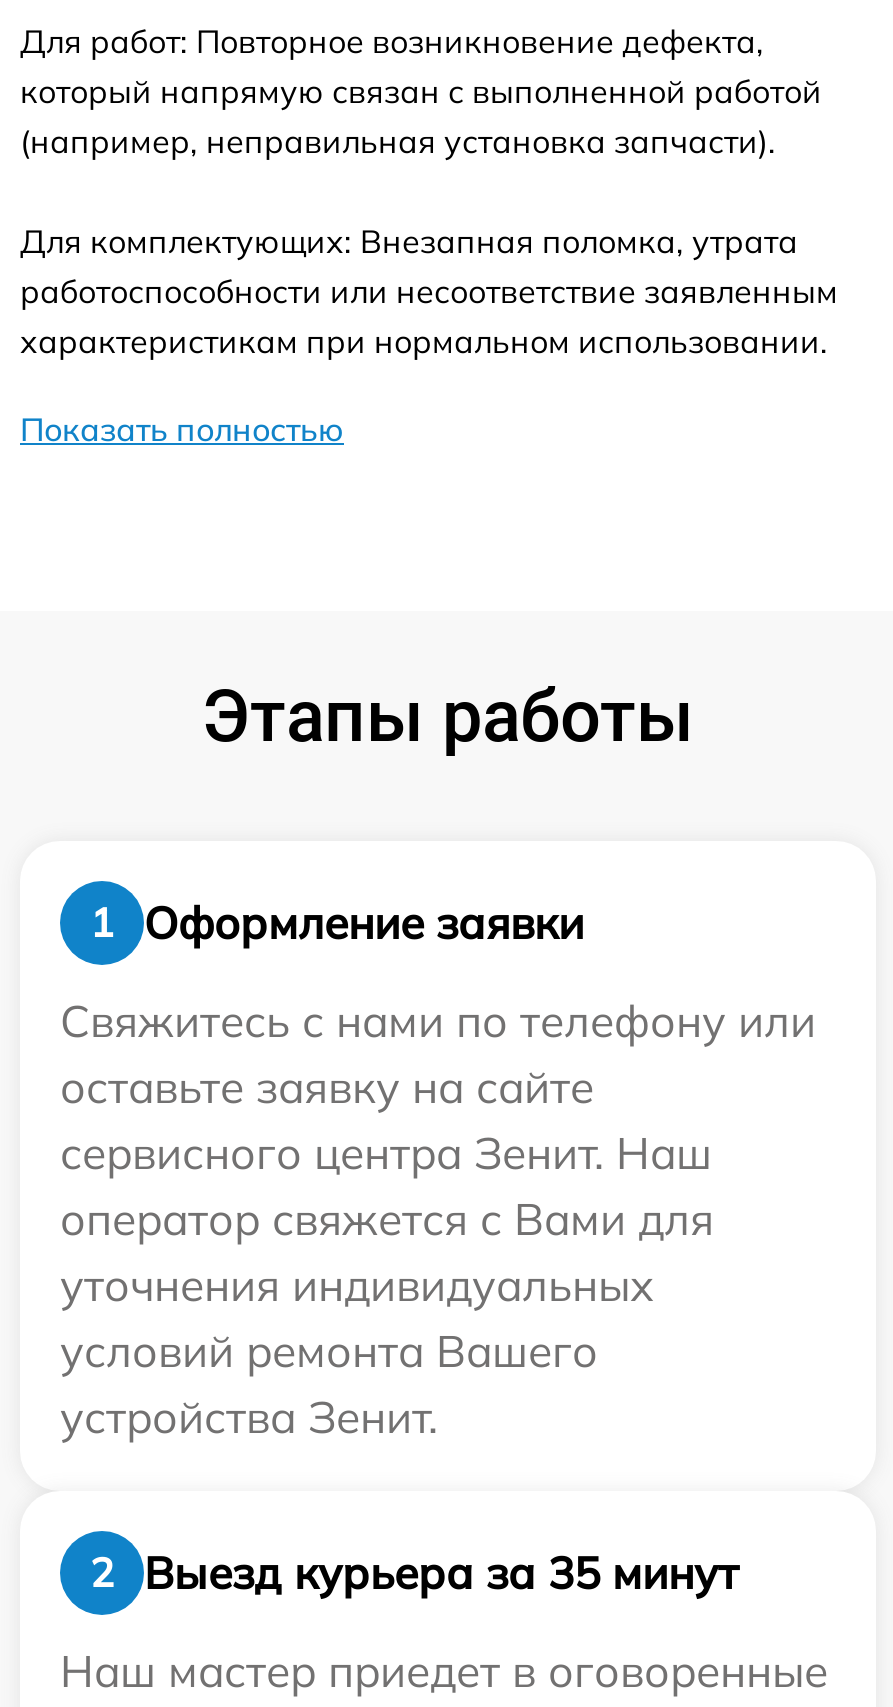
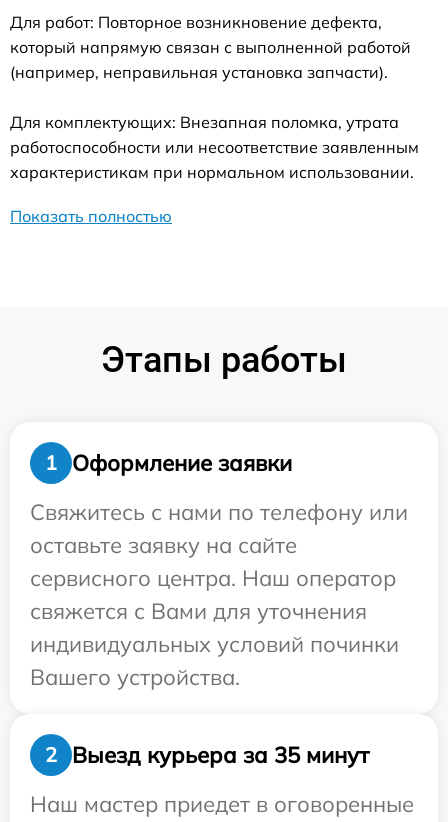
- сервисного центра Зенит. Наш
- оператор свяжется с Вами для
- уточнения индивидуальных
- условий ремонта Вашего
- устройства Зенит.
+ сервисного центра. Наш оператор
+ свяжется с Вами для уточнения
+ индивидуальных условий починки
+ Вашего устройства.
